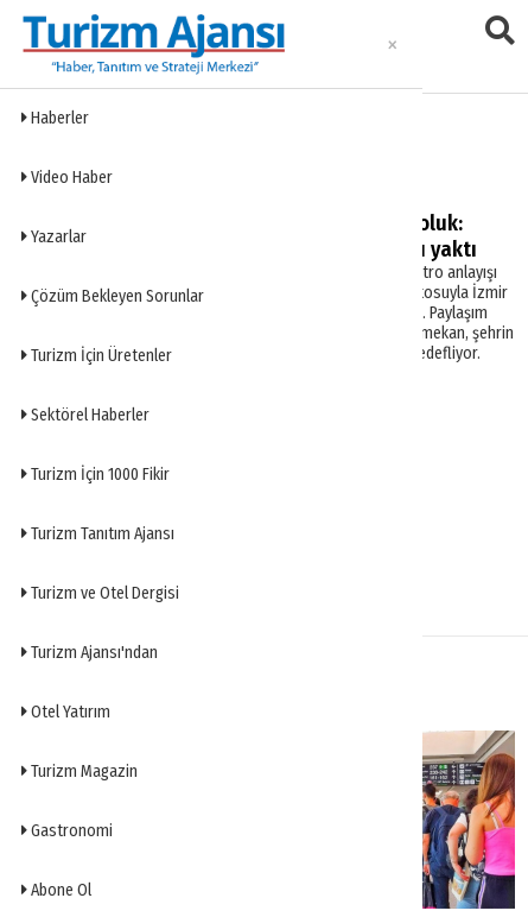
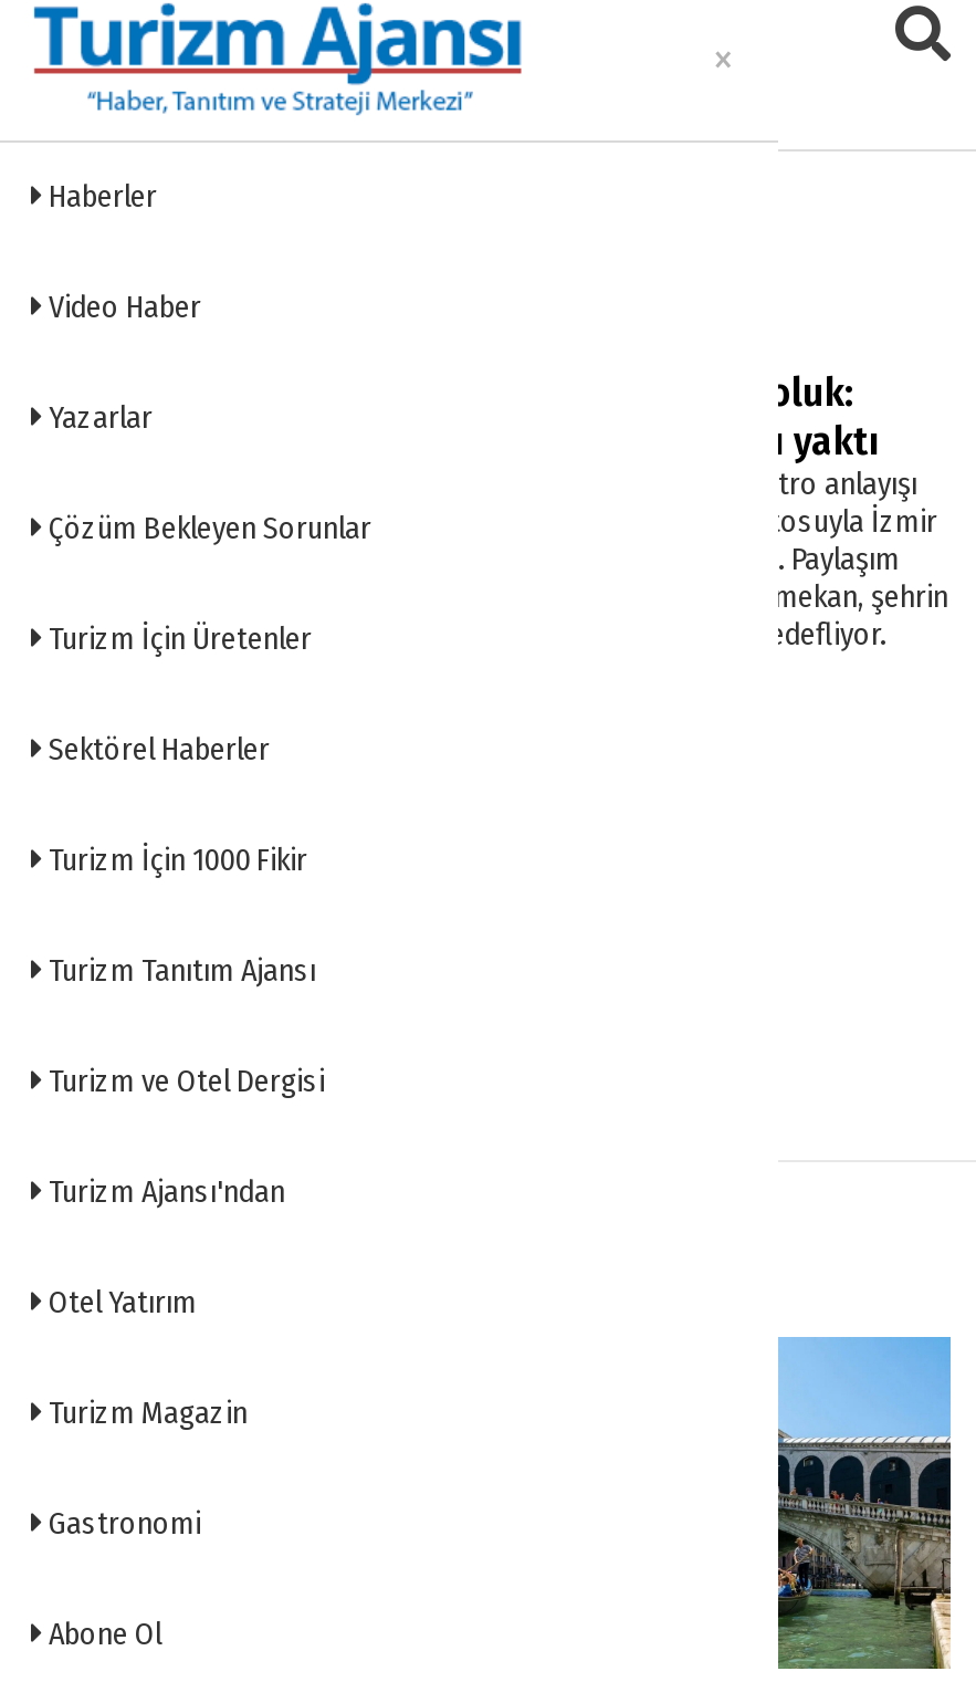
- [image]
+ [image]
